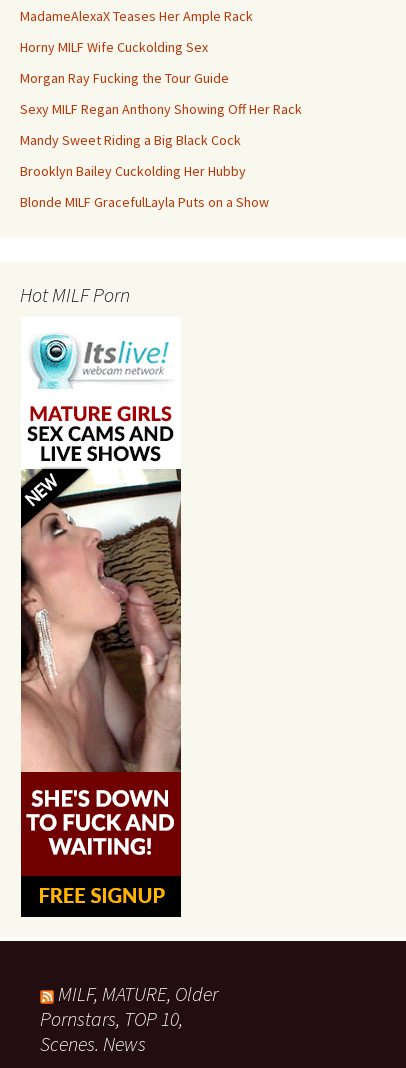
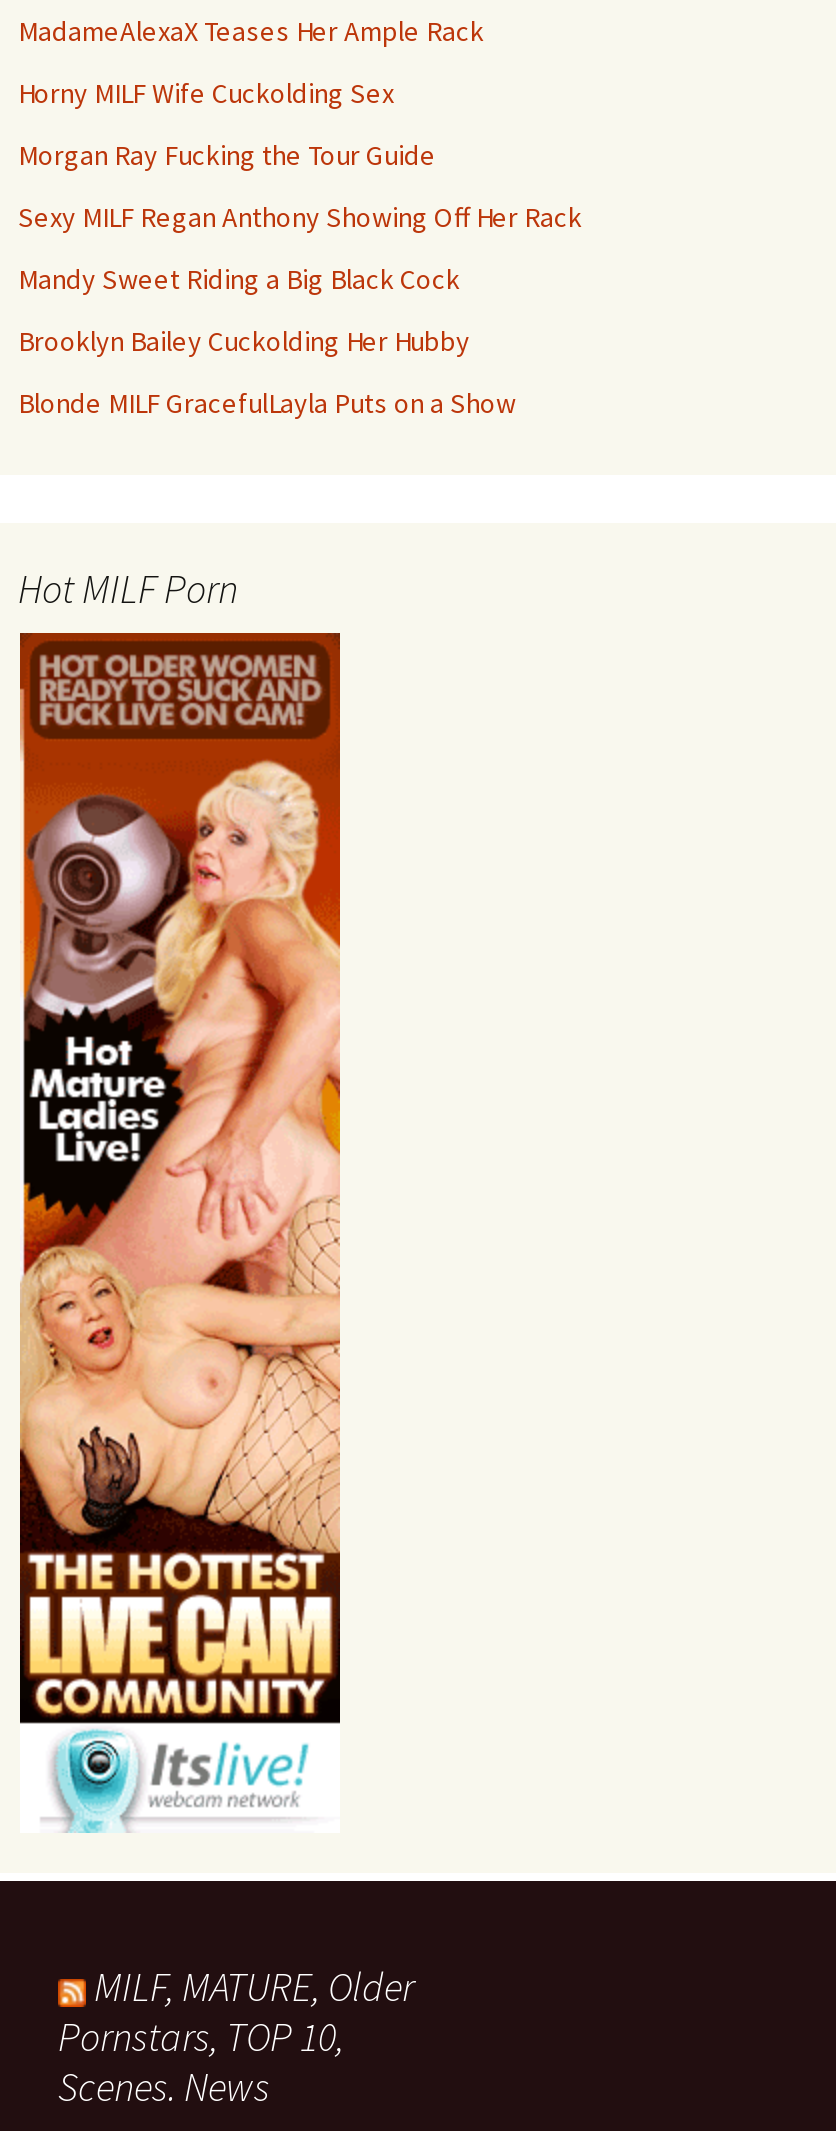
- [image]
+ [image]
